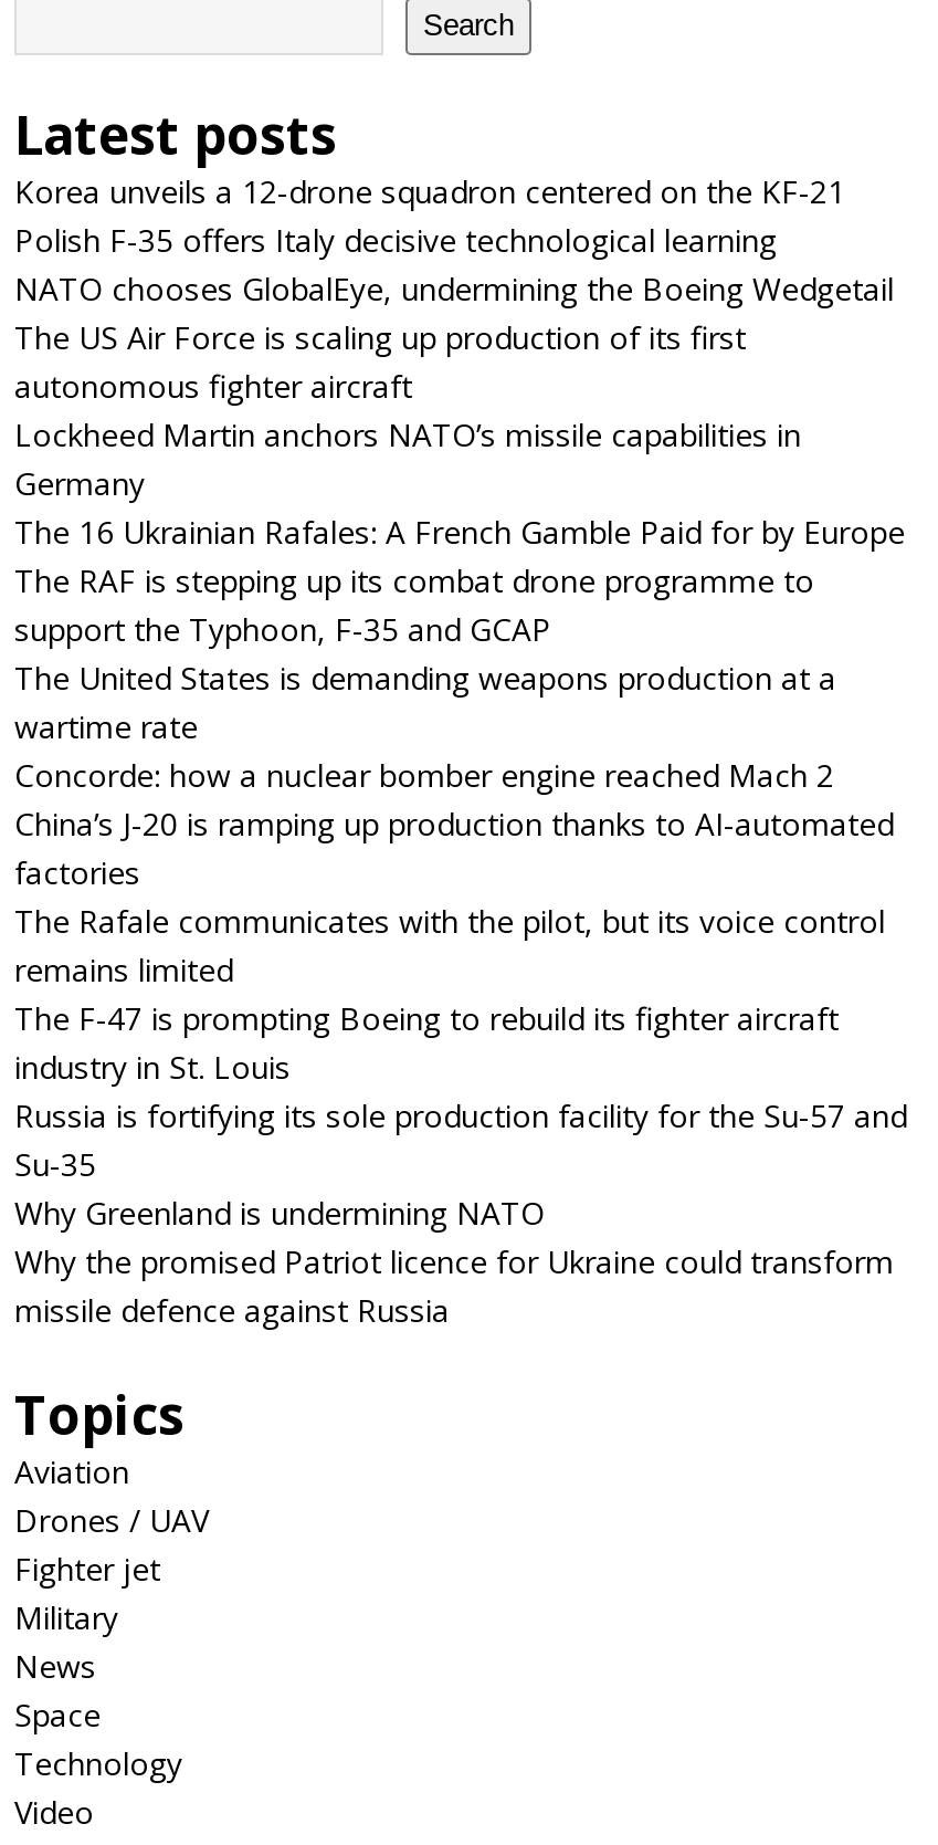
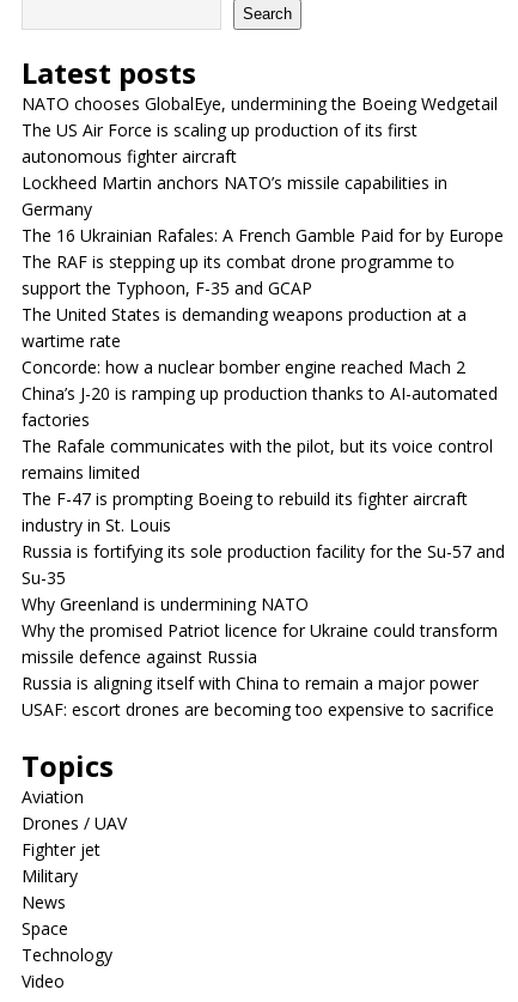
- Korea unveils a 12-drone squadron centered on the KF-21
- Polish F-35 offers Italy decisive technological learning

moved up: NATO chooses GlobalEye, undermining the Boeing Wedgetail | The US Air Force is scaling up production of its first | autonomous fighter aircraft | ... | Why the promised Patriot licence for Ukraine could transform | missile defence against Russia

+ Russia is aligning itself with China to remain a major power
+ USAF: escort drones are becoming too expensive to sacrifice
